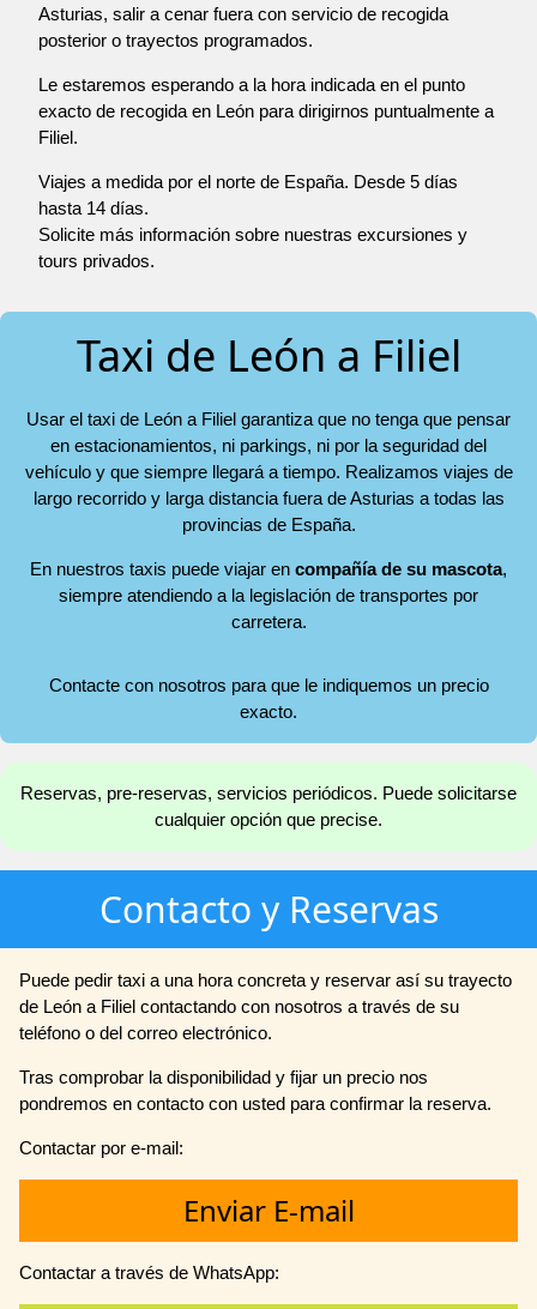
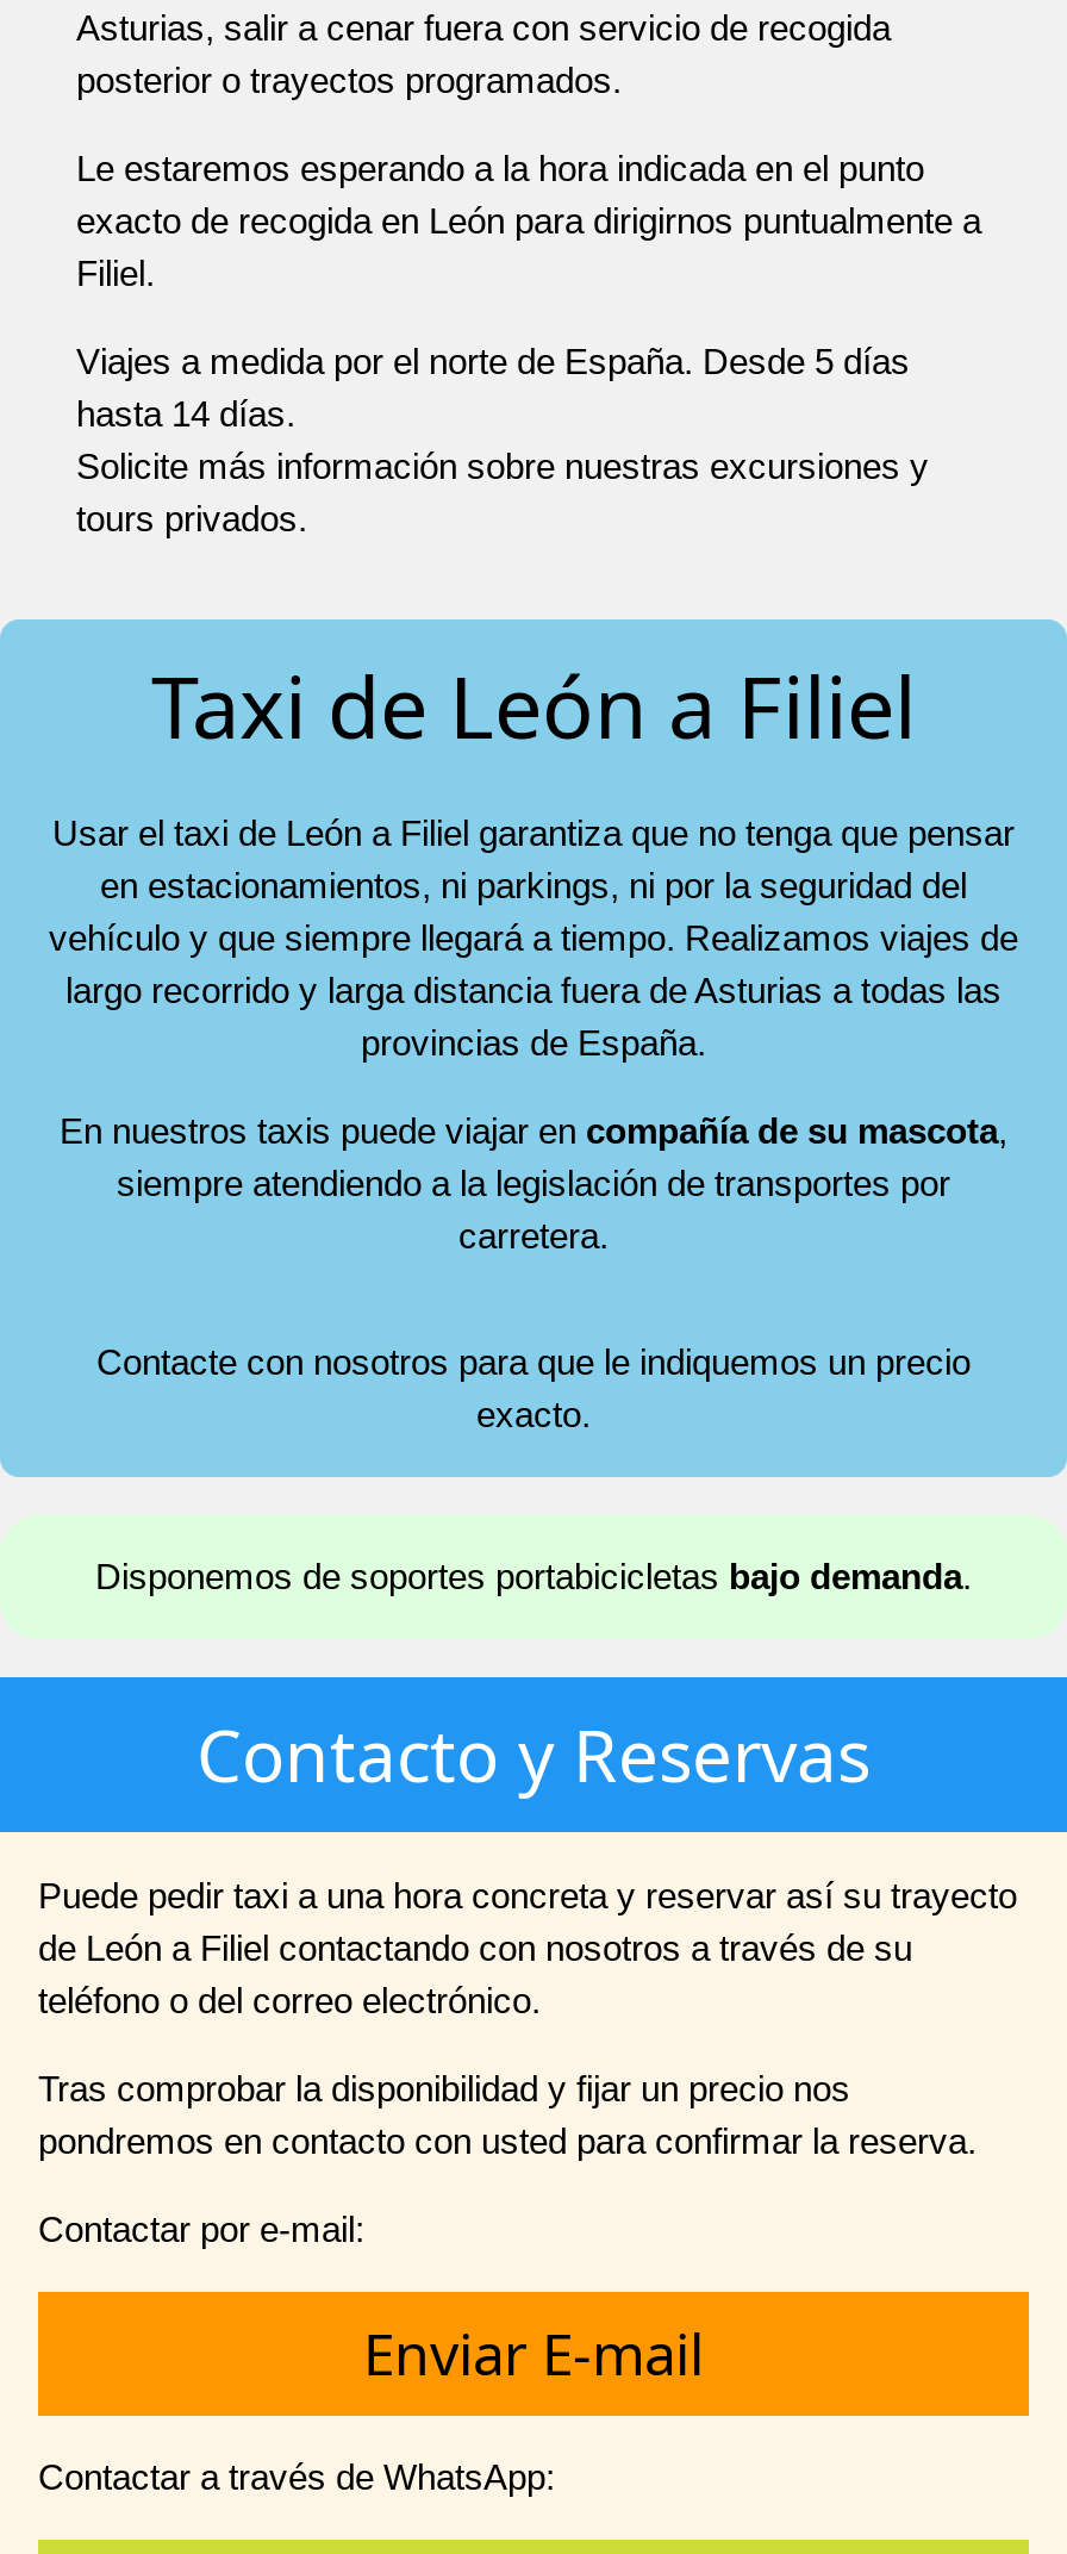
- Reservas, pre-reservas, servicios periódicos. Puede solicitarse
- cualquier opción que precise.
+ Disponemos de soportes portabicicletas bajo demanda.
